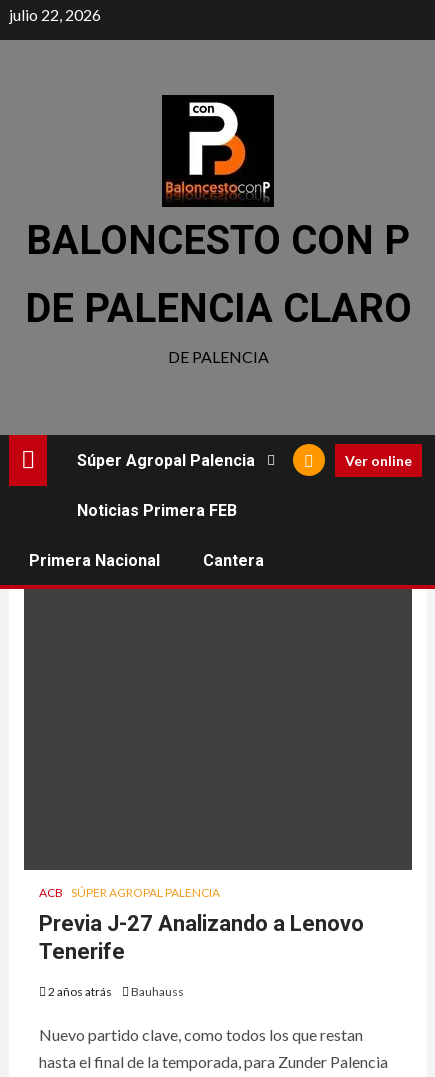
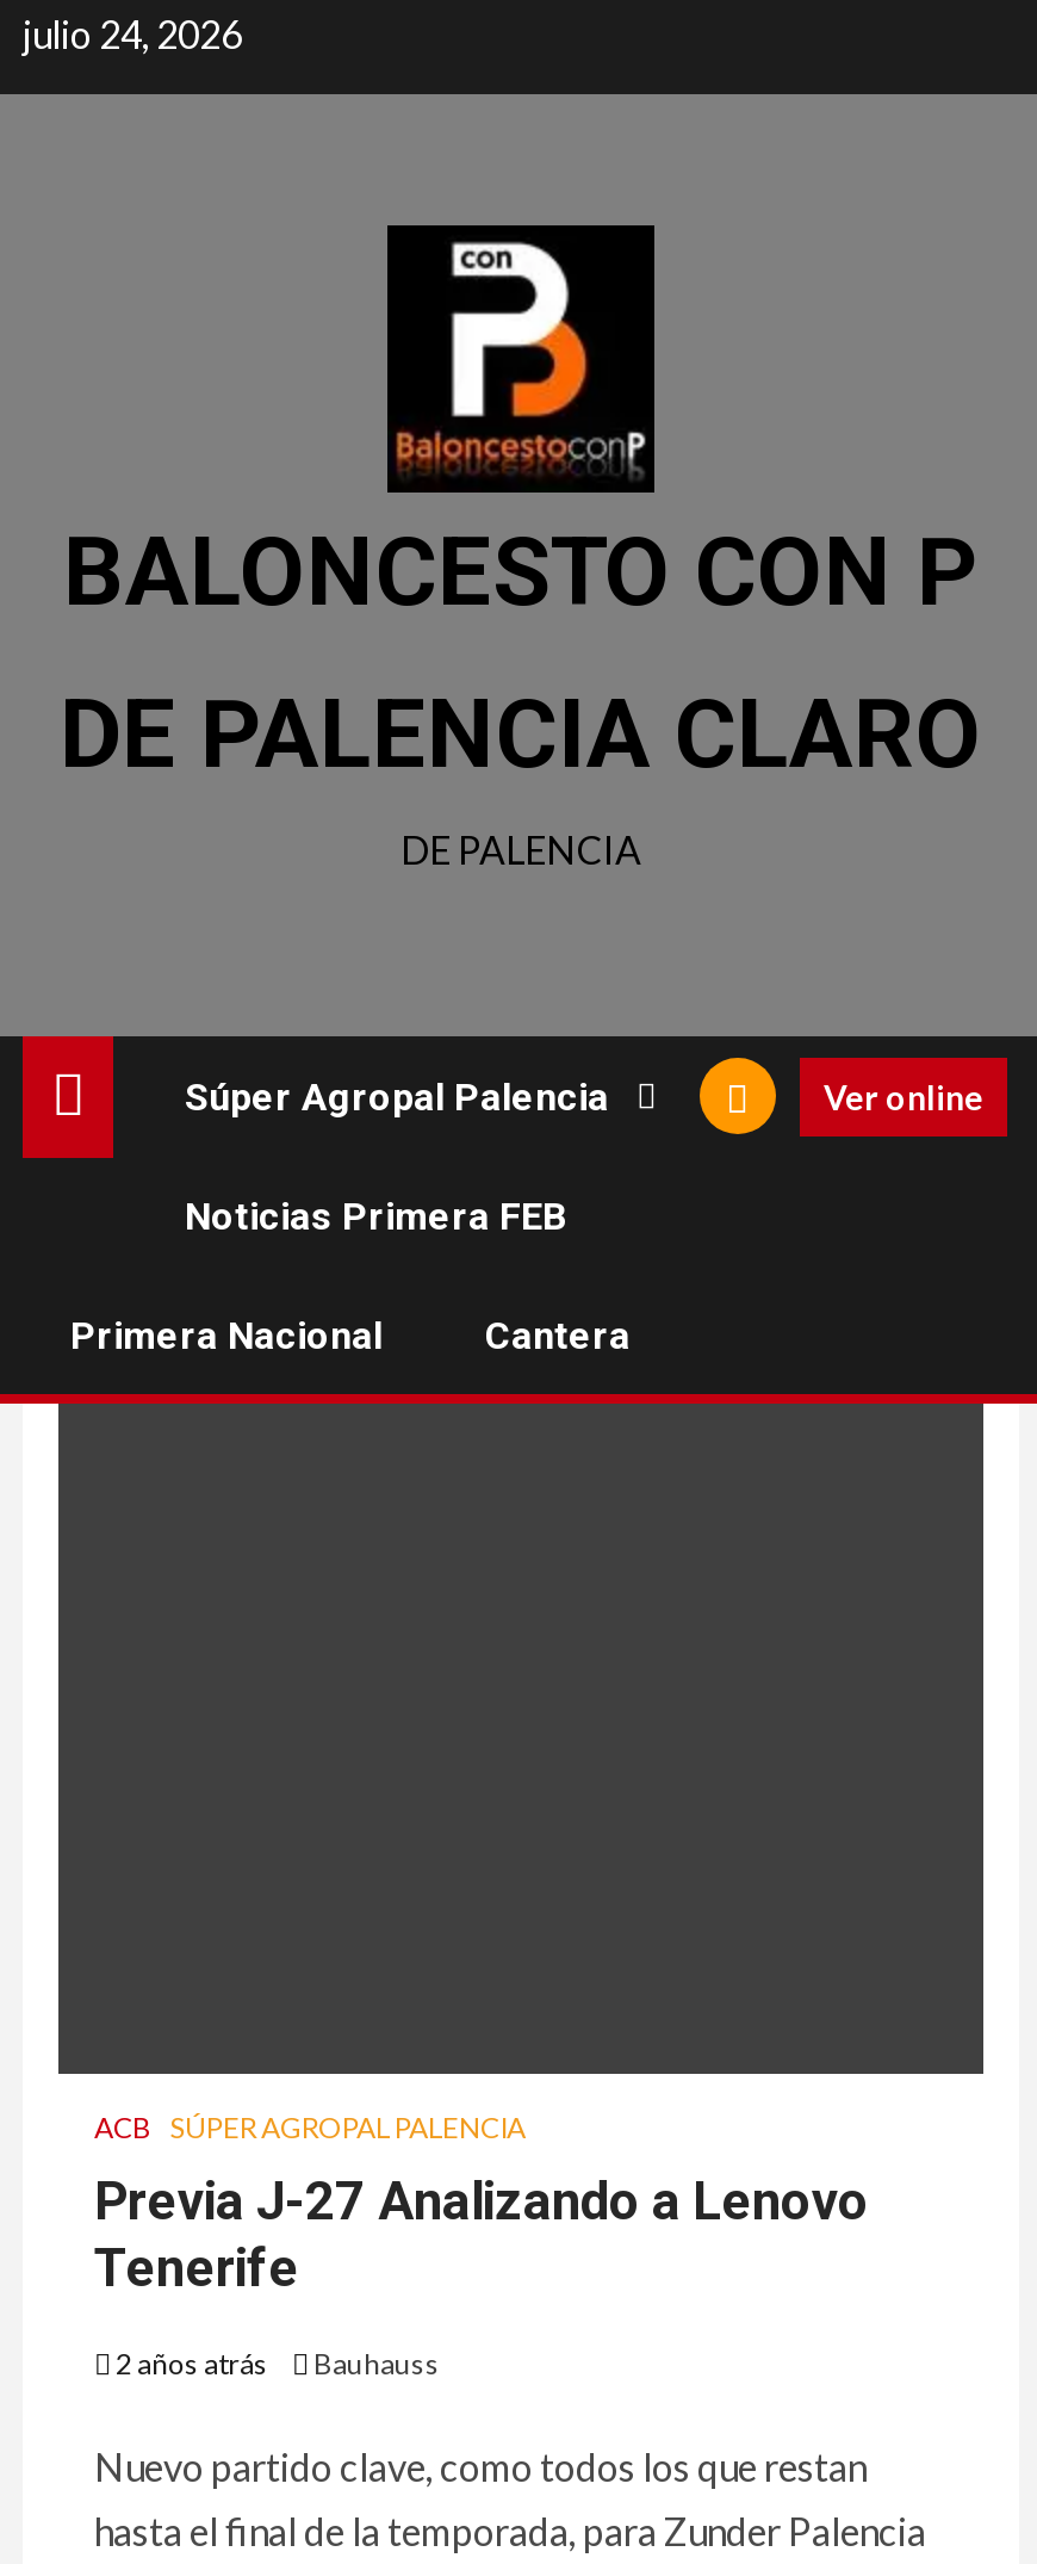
- julio 22, 2026
+ julio 24, 2026
